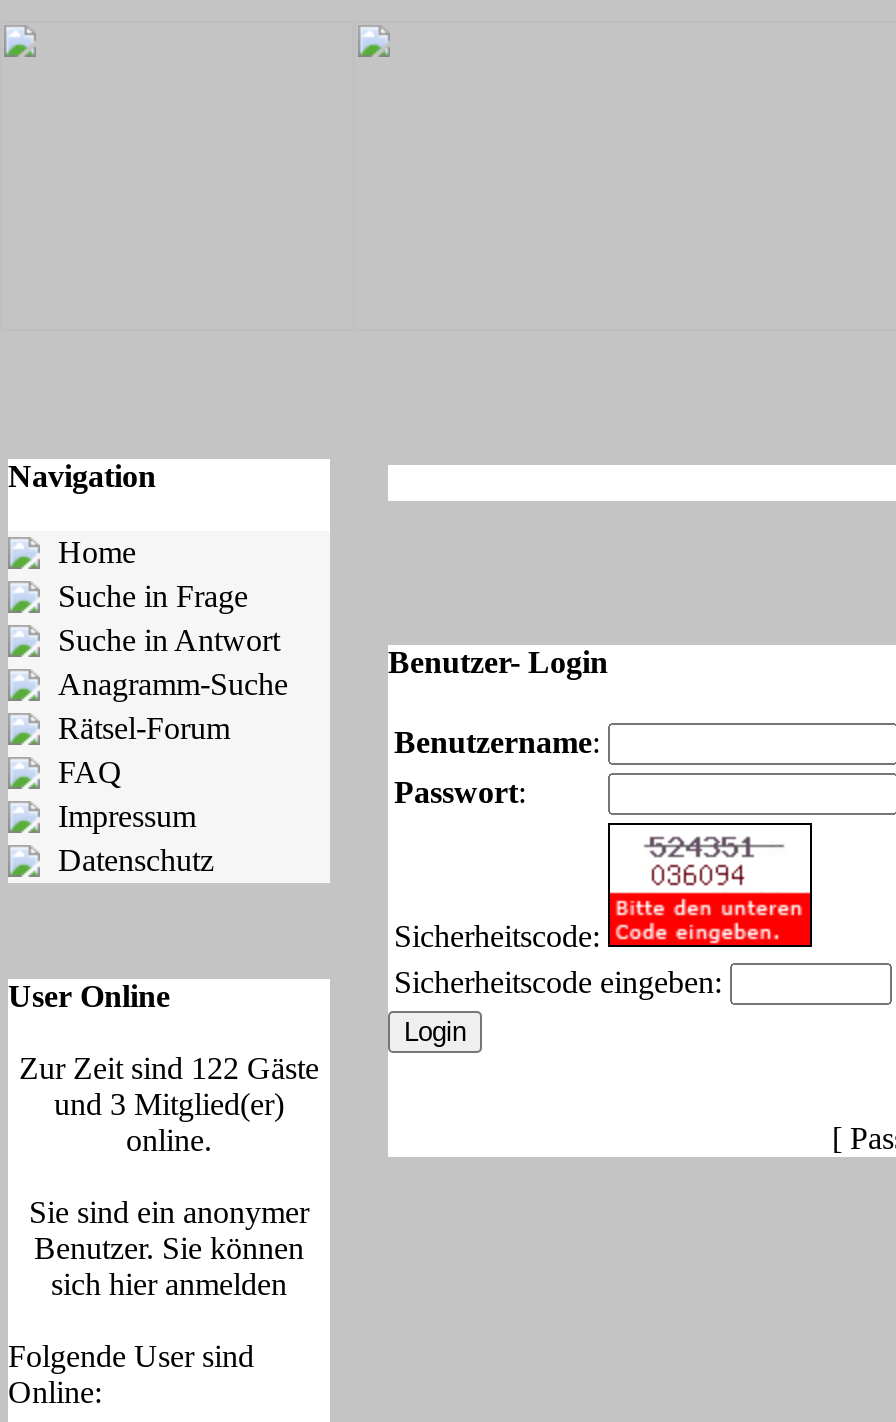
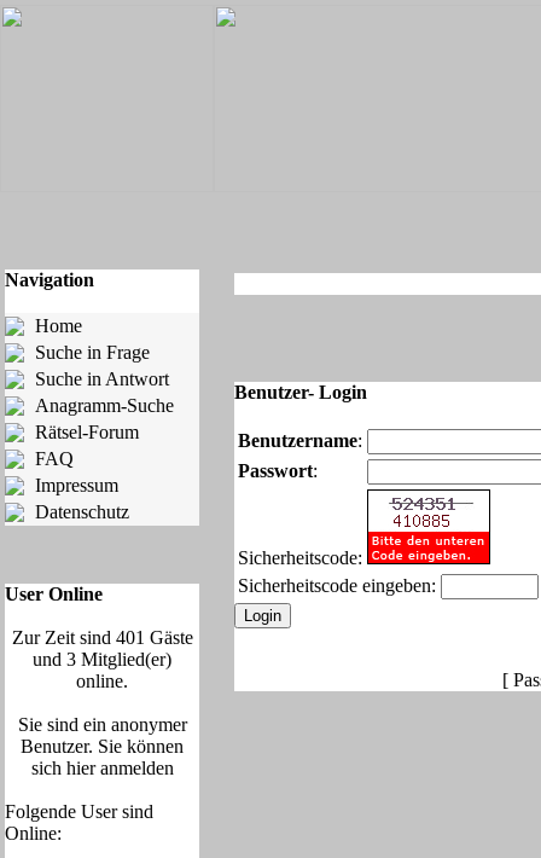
- Zur Zeit sind 122 Gäste
+ Zur Zeit sind 401 Gäste
